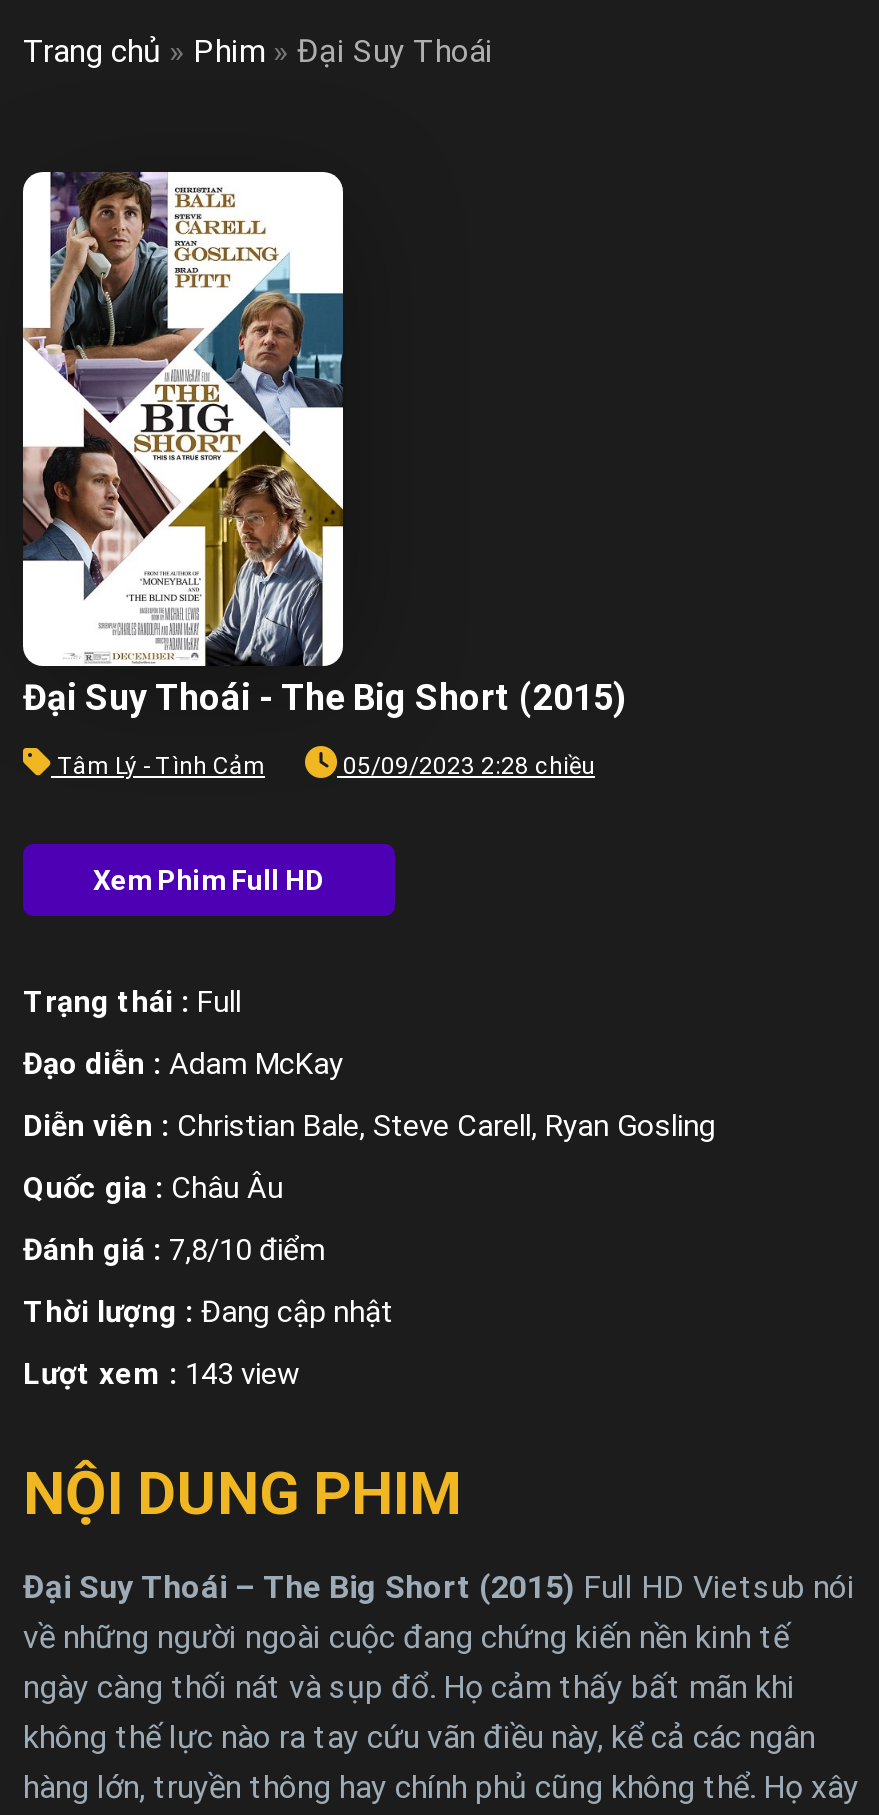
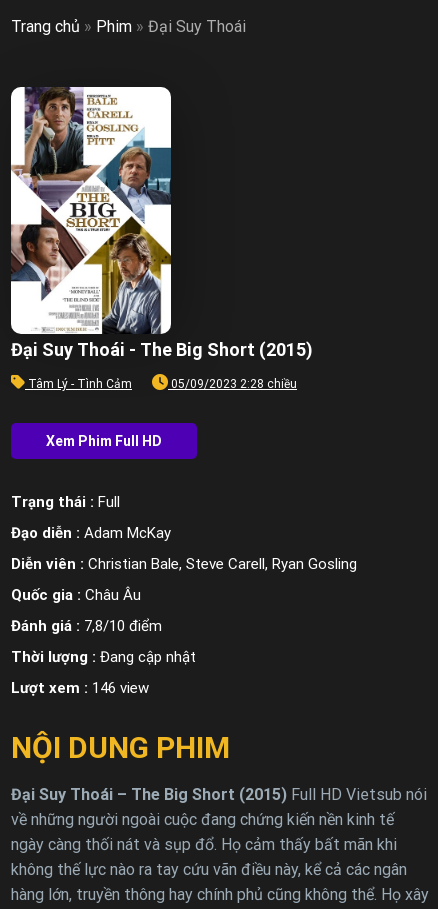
- Lượt xem : 143 view
+ Lượt xem : 146 view
